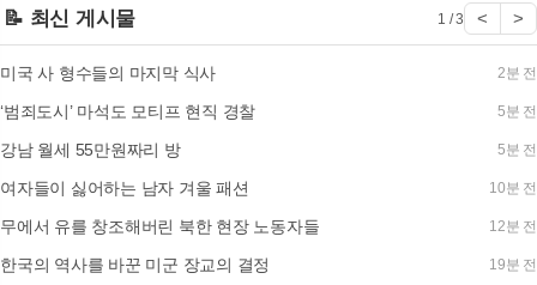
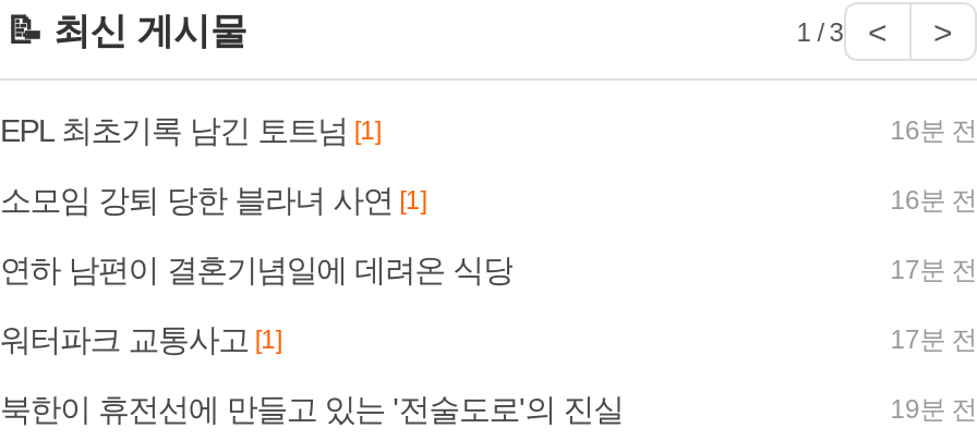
- 미국 사 형수들의 마지막 식사
- 2분 전
- ‘범죄도시’ 마석도 모티프 현직 경찰
- 5분 전
- 강남 월세 55만원짜리 방
- 5분 전
- 여자들이 싫어하는 남자 겨울 패션
- 10분 전
- 무에서 유를 창조해버린 북한 현장 노동자들
- 12분 전
- 한국의 역사를 바꾼 미군 장교의 결정
+ EPL 최초기록 남긴 토트넘 [1]
+ 16분 전
+ 소모임 강퇴 당한 블라녀 사연 [1]
+ 16분 전
+ 연하 남편이 결혼기념일에 데려온 식당
+ 17분 전
+ 워터파크 교통사고 [1]
+ 17분 전
+ 북한이 휴전선에 만들고 있는 '전술도로'의 진실
